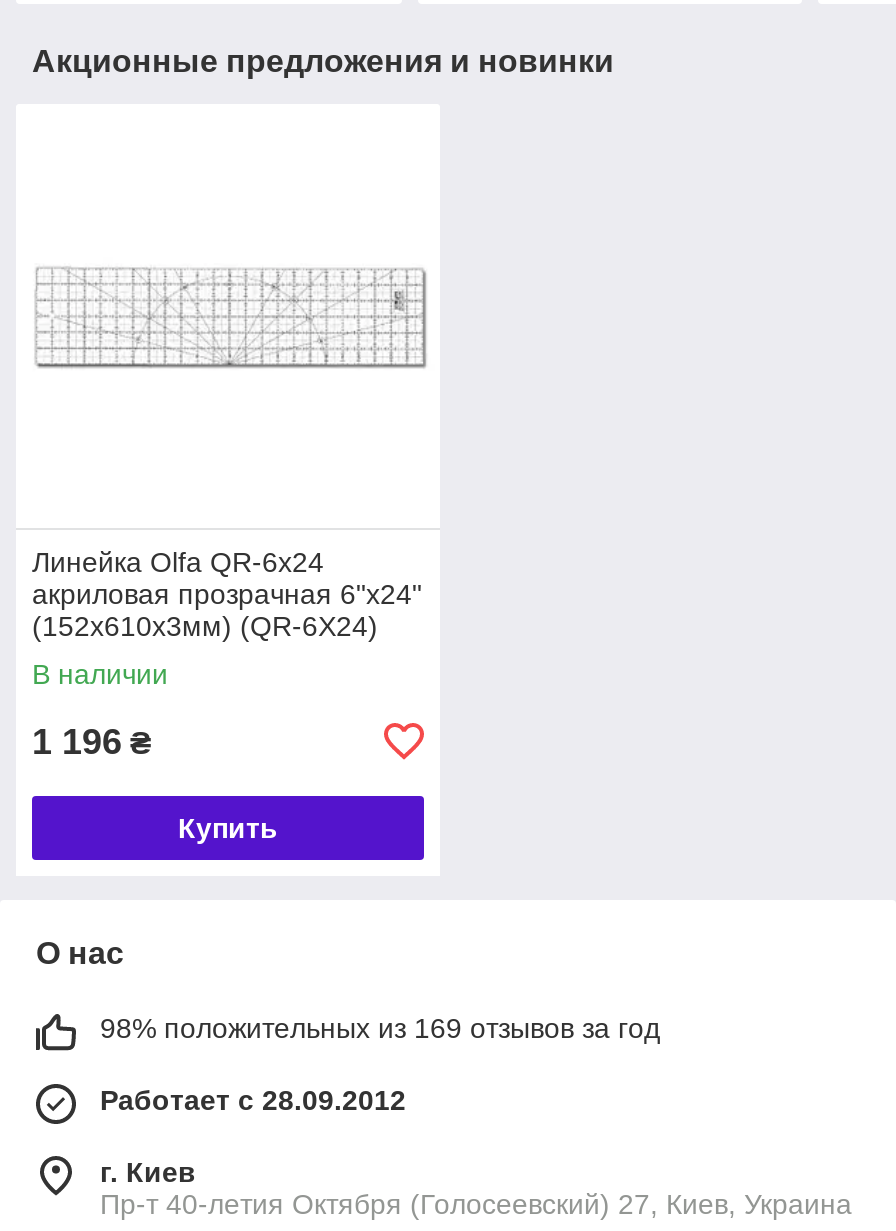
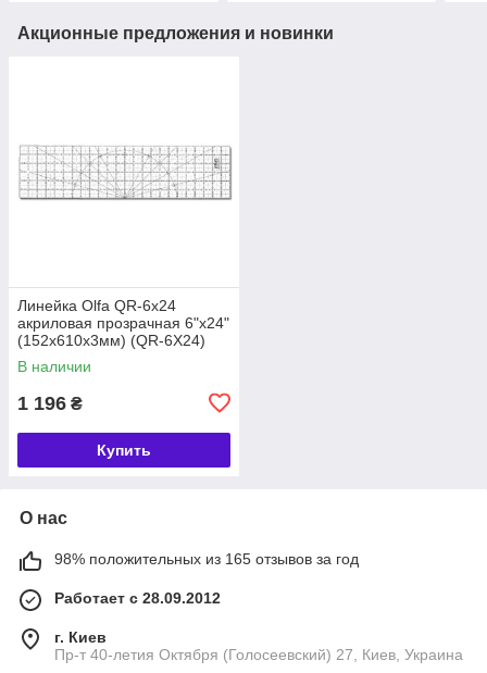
- 98% положительных из 169 отзывов за год
+ 98% положительных из 165 отзывов за год
